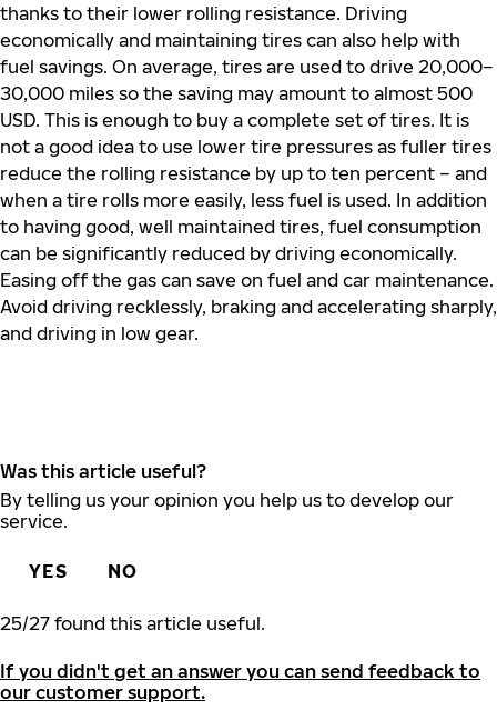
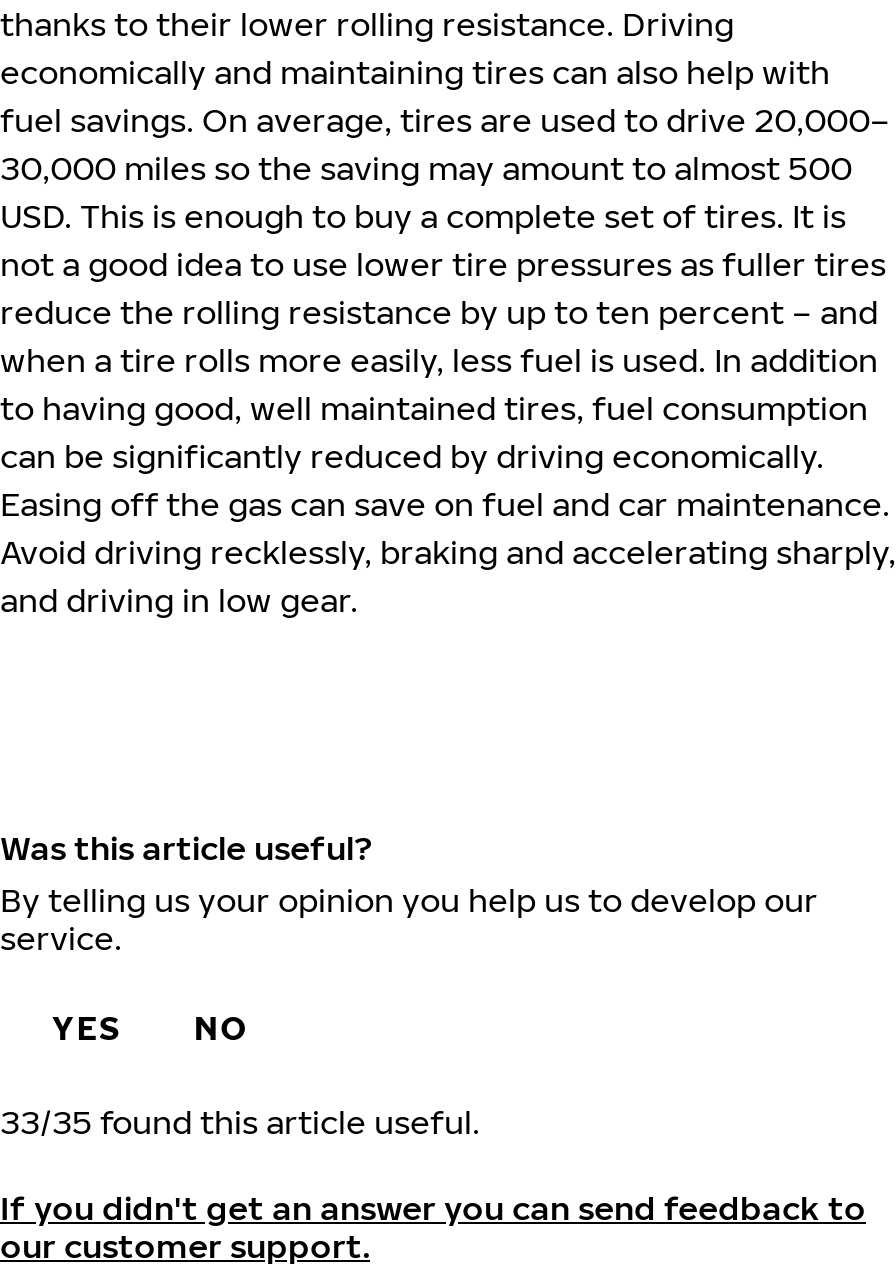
- 25/27 found this article useful.
+ 33/35 found this article useful.
